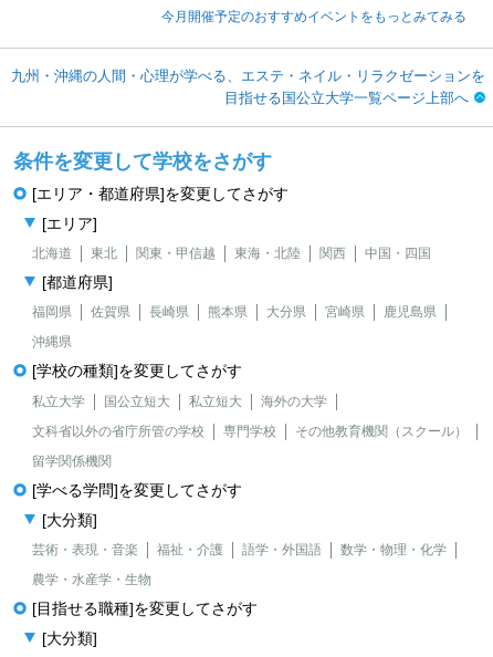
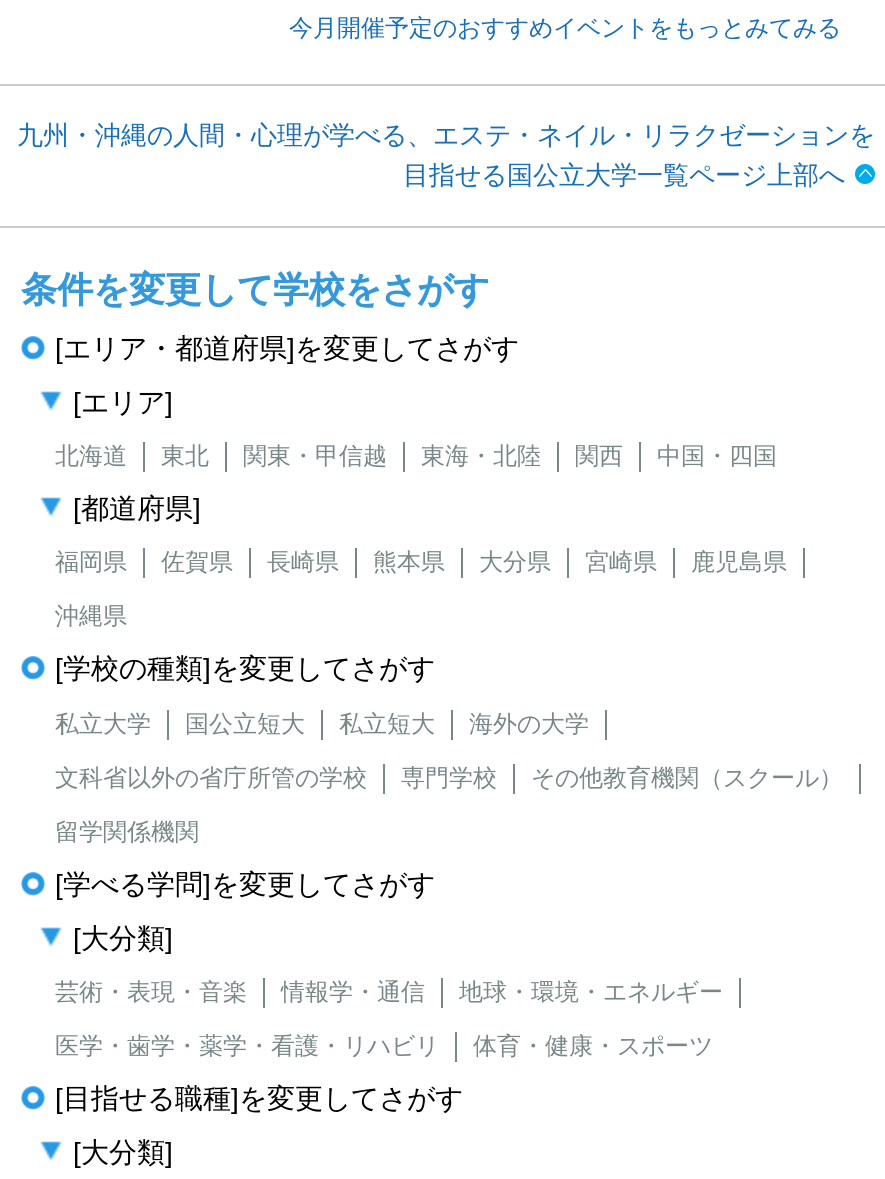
- 福祉・介護
- 語学・外国語
- 数学・物理・化学
+ 情報学・通信
+ 地球・環境・エネルギー

- 農学・水産学・生物
+ 医学・歯学・薬学・看護・リハビリ
+ 体育・健康・スポーツ
